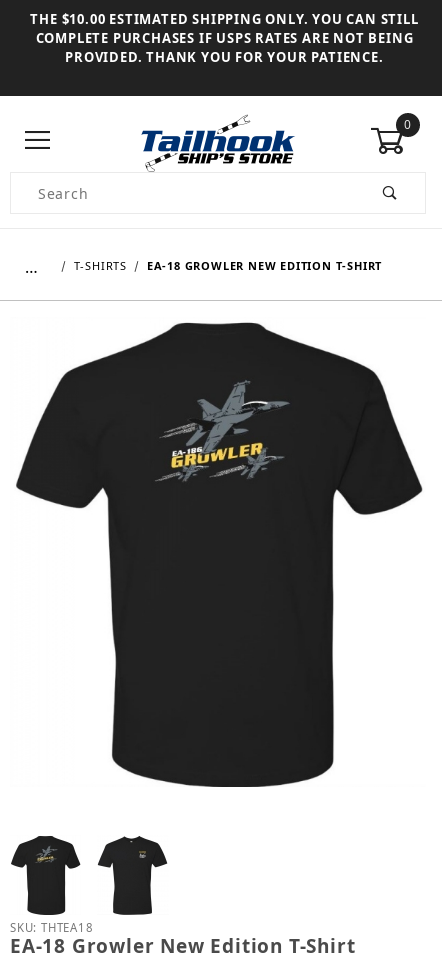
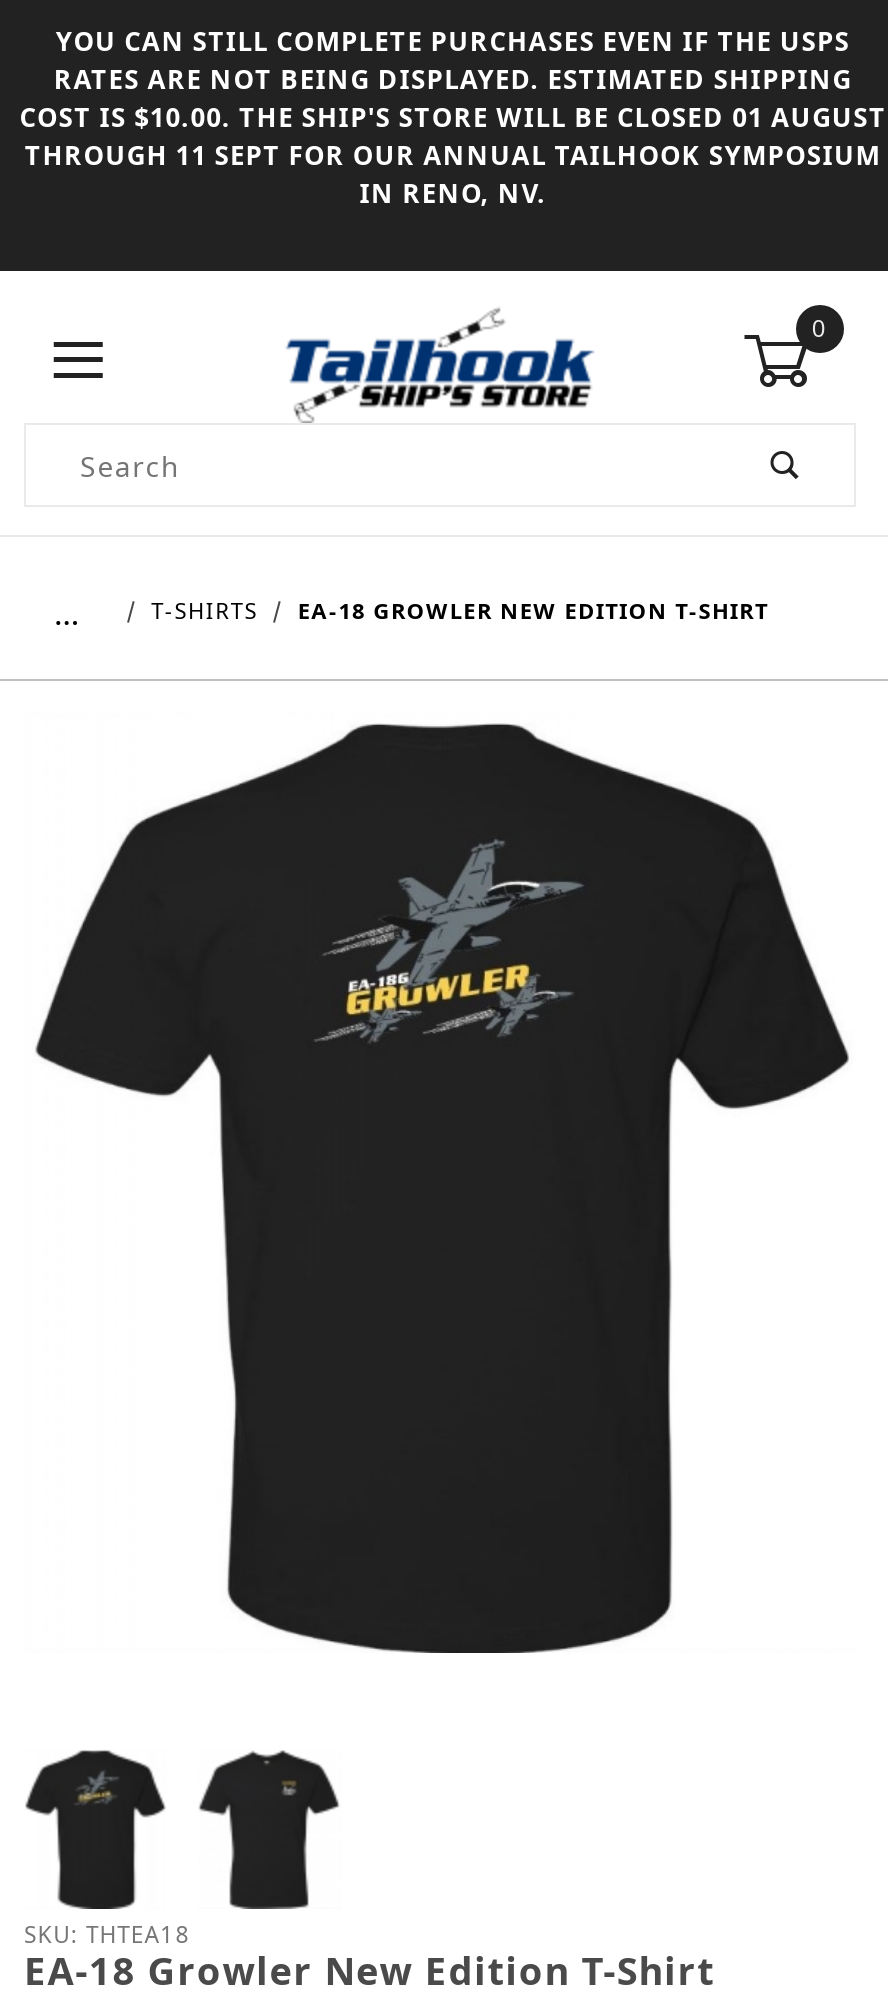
- THE $10.00 ESTIMATED SHIPPING ONLY. YOU CAN STILL
- COMPLETE PURCHASES IF USPS RATES ARE NOT BEING
- PROVIDED. THANK YOU FOR YOUR PATIENCE.
+ YOU CAN STILL COMPLETE PURCHASES EVEN IF THE USPS
+ RATES ARE NOT BEING DISPLAYED. ESTIMATED SHIPPING
+ COST IS $10.00. THE SHIP'S STORE WILL BE CLOSED 01 AUGUST
+ THROUGH 11 SEPT FOR OUR ANNUAL TAILHOOK SYMPOSIUM
+ IN RENO, NV.
